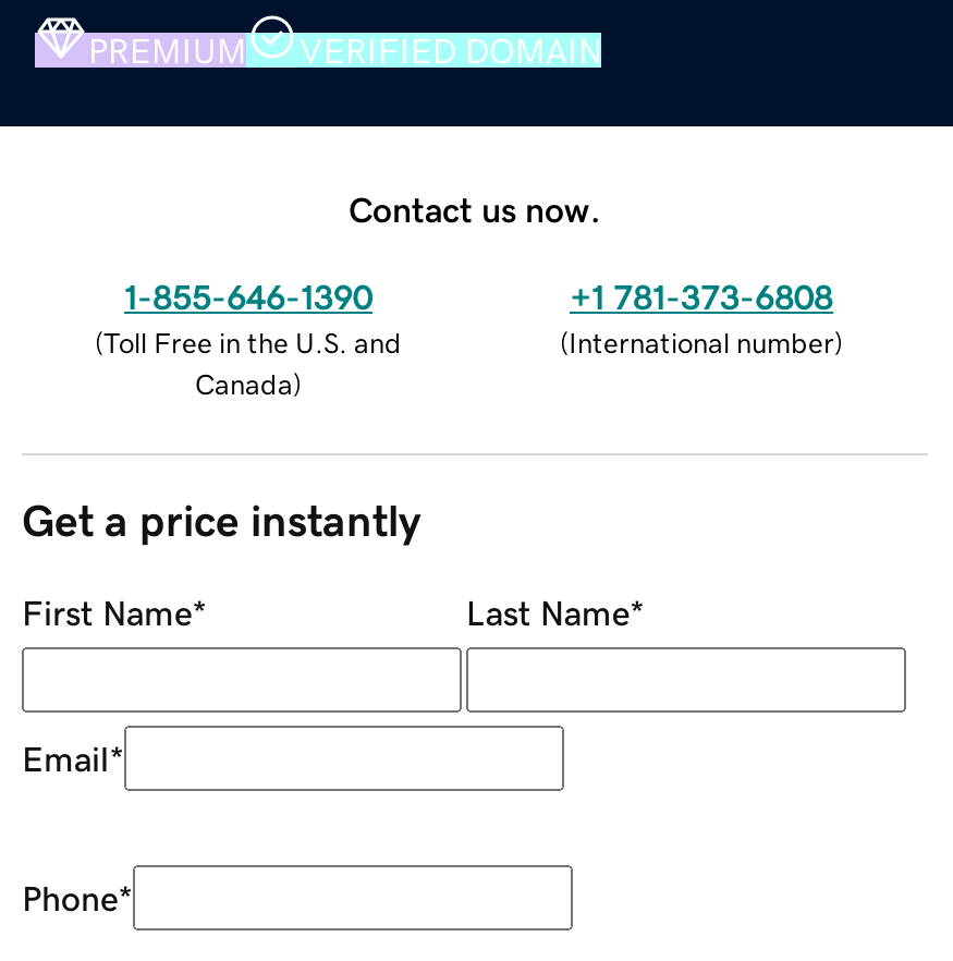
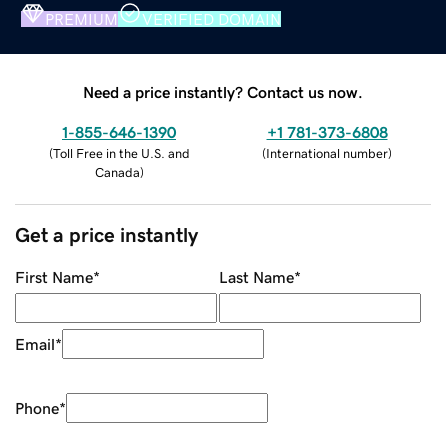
- Contact us now.
+ Need a price instantly? Contact us now.
